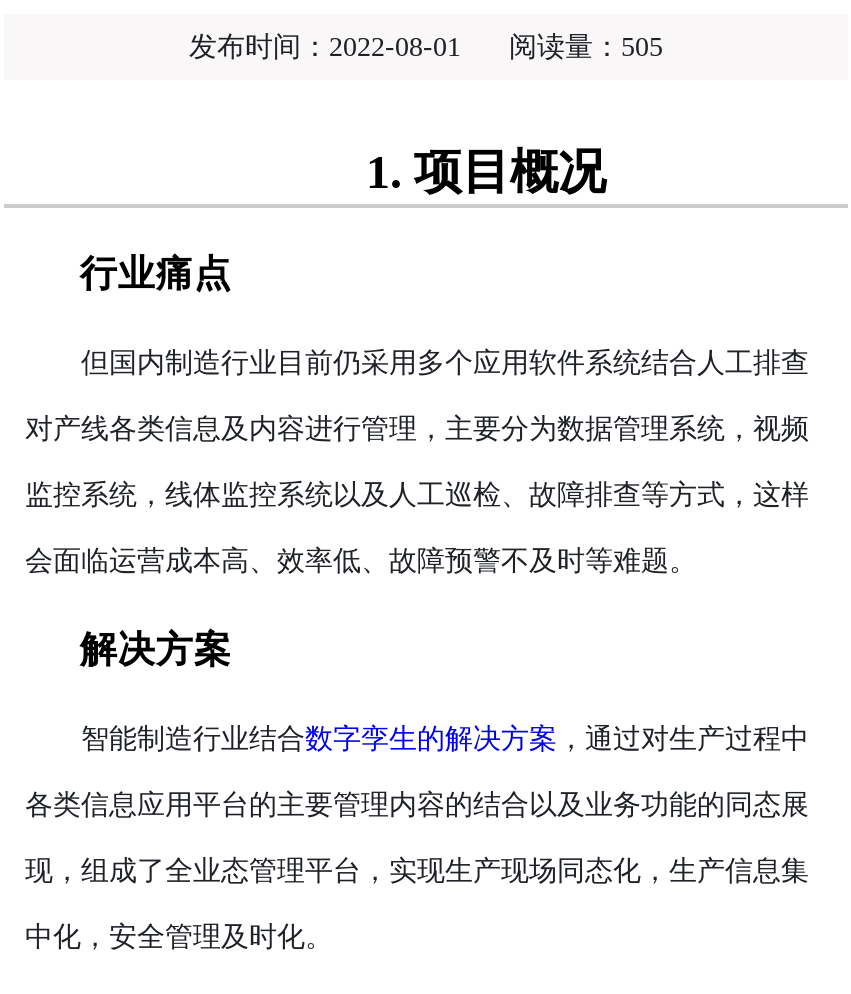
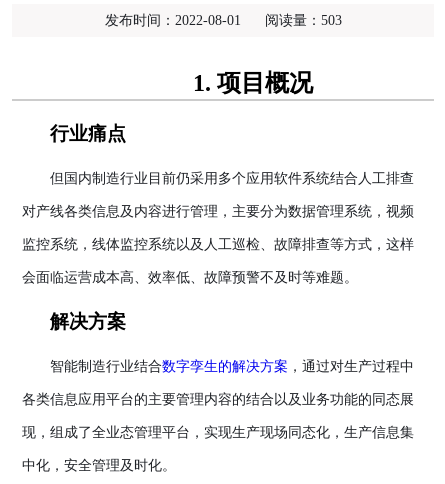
- 发布时间：2022-08-01 阅读量：505
+ 发布时间：2022-08-01 阅读量：503
